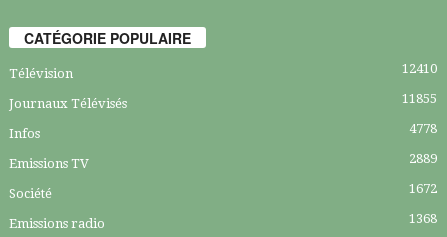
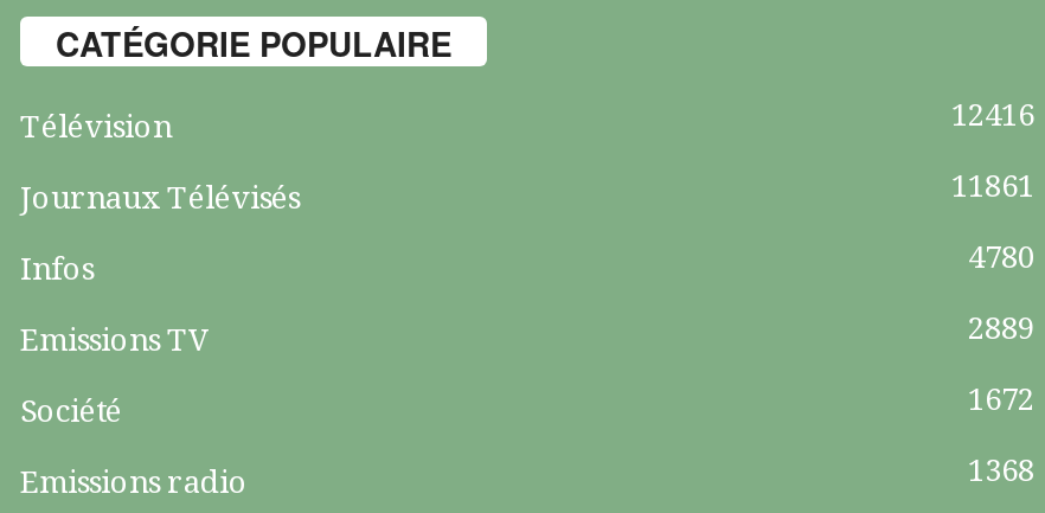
- 12410
+ 12416

- 11855
+ 11861

- 4778
+ 4780
